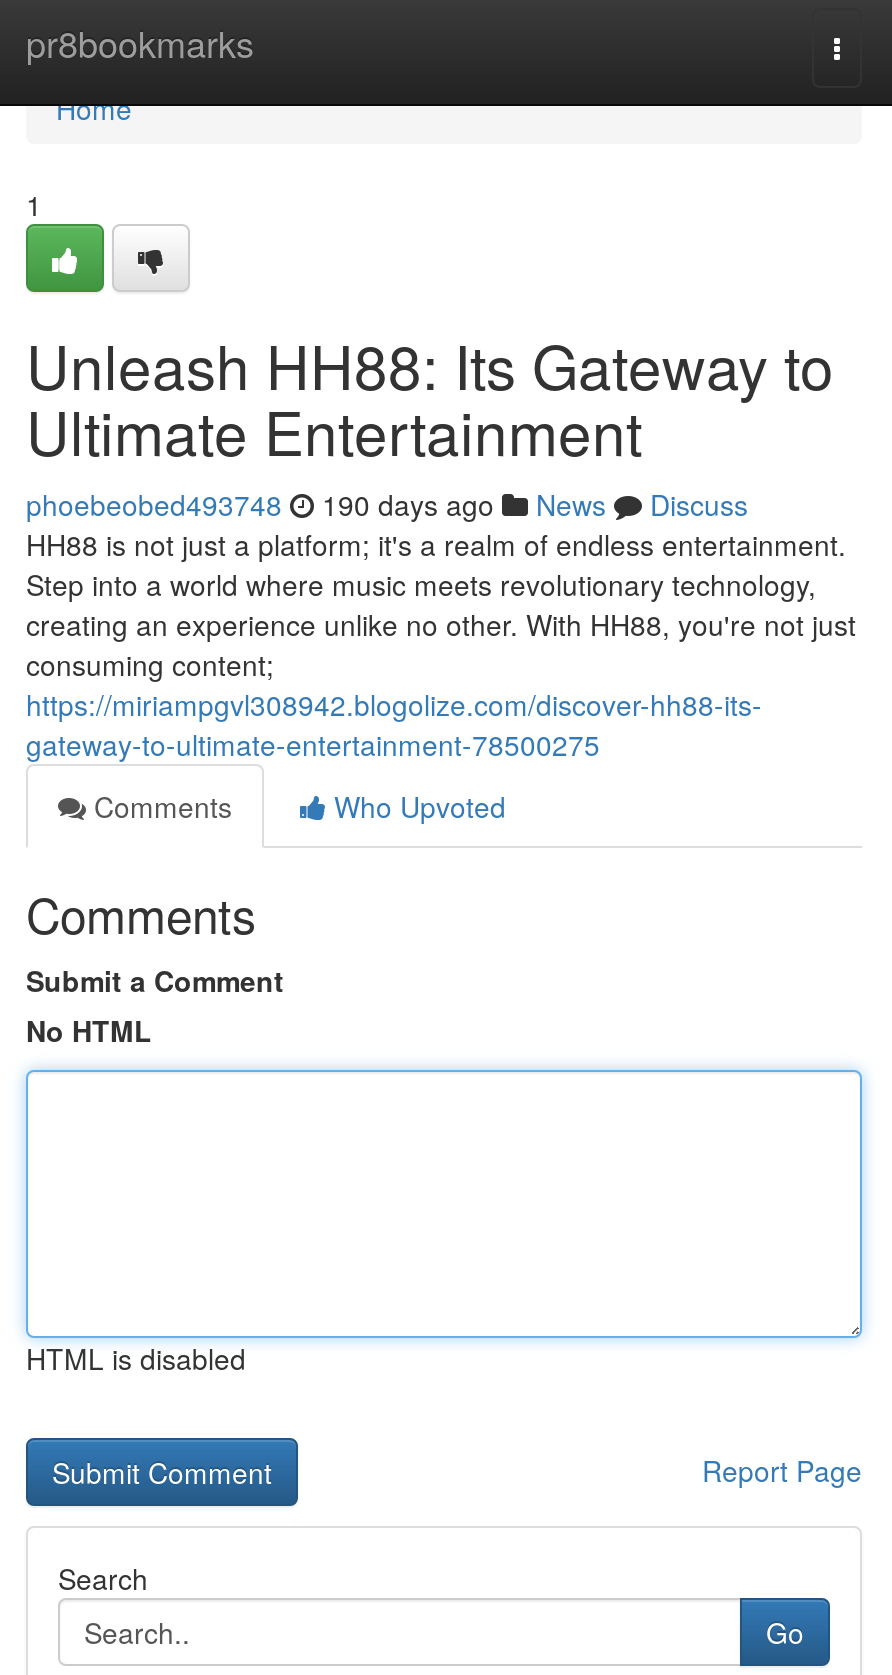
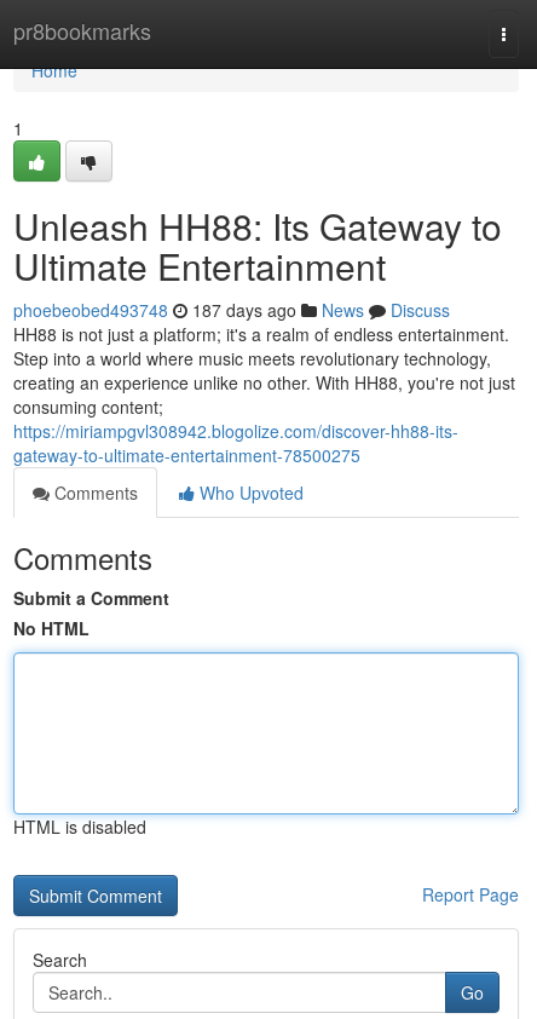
- phoebeobed493748 190 days ago News Discuss
+ phoebeobed493748 187 days ago News Discuss
